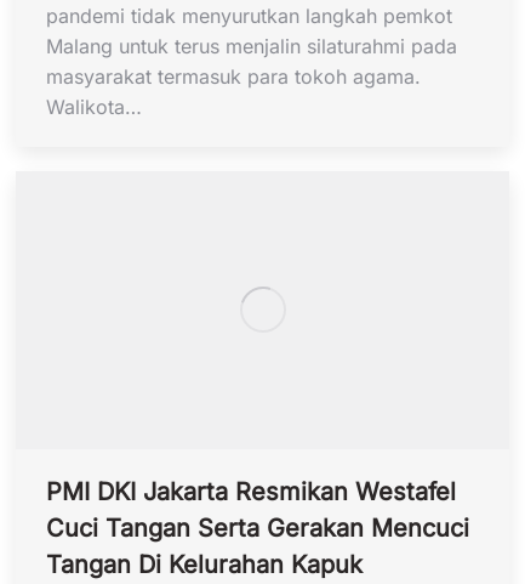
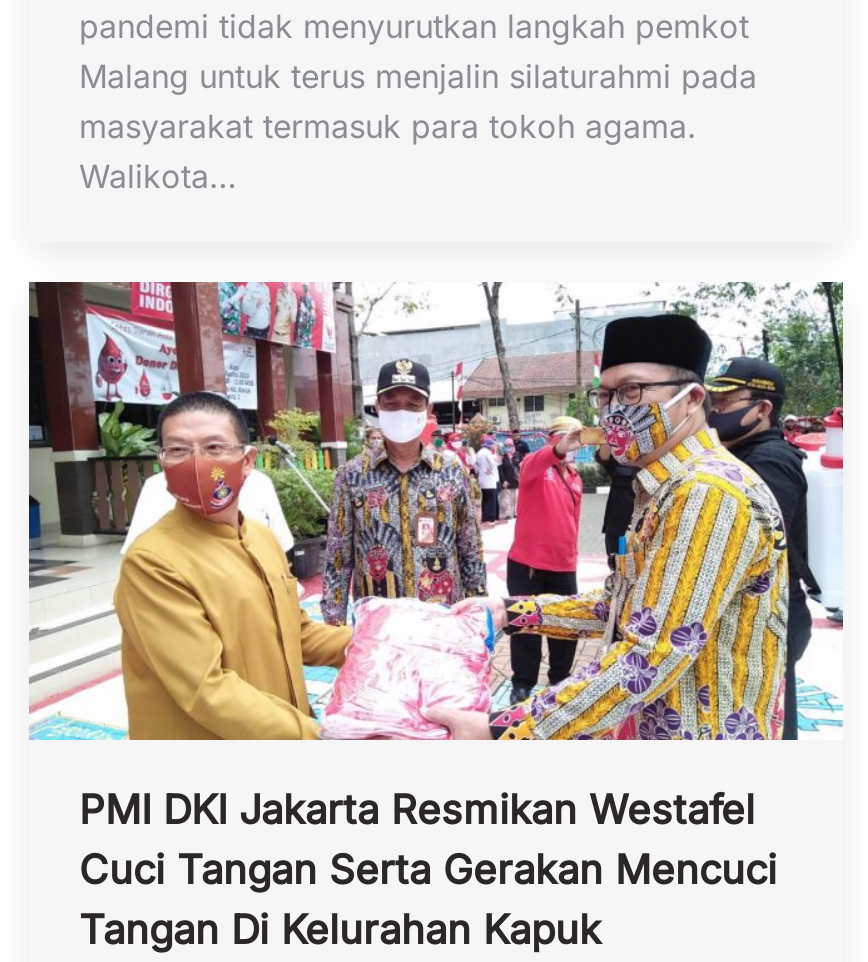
+ [image]
